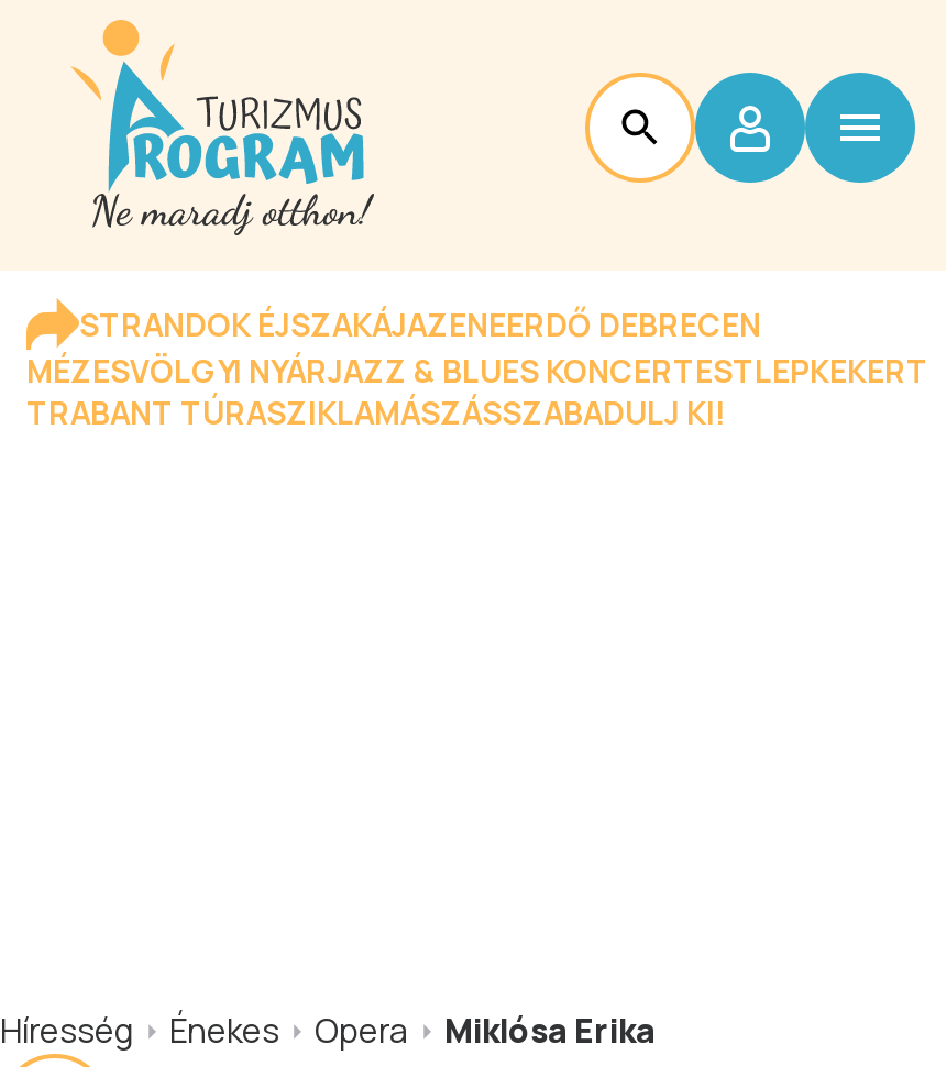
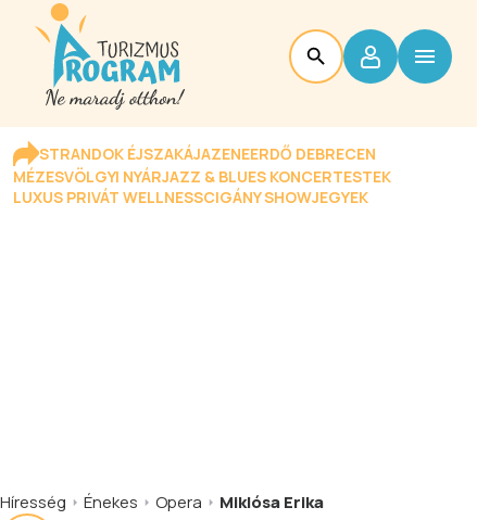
- MÉZESVÖLGYI NYÁRJAZZ & BLUES KONCERTESTLEPKEKERT
- TRABANT TÚRASZIKLAMÁSZÁSSZABADULJ KI!
+ MÉZESVÖLGYI NYÁRJAZZ & BLUES KONCERTESTEK
+ LUXUS PRIVÁT WELLNESSCIGÁNY SHOWJEGYEK
